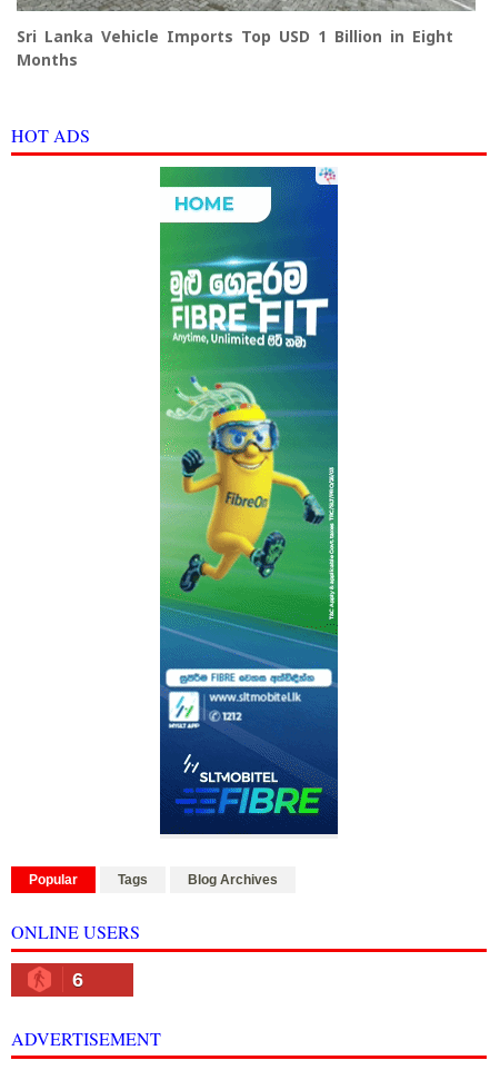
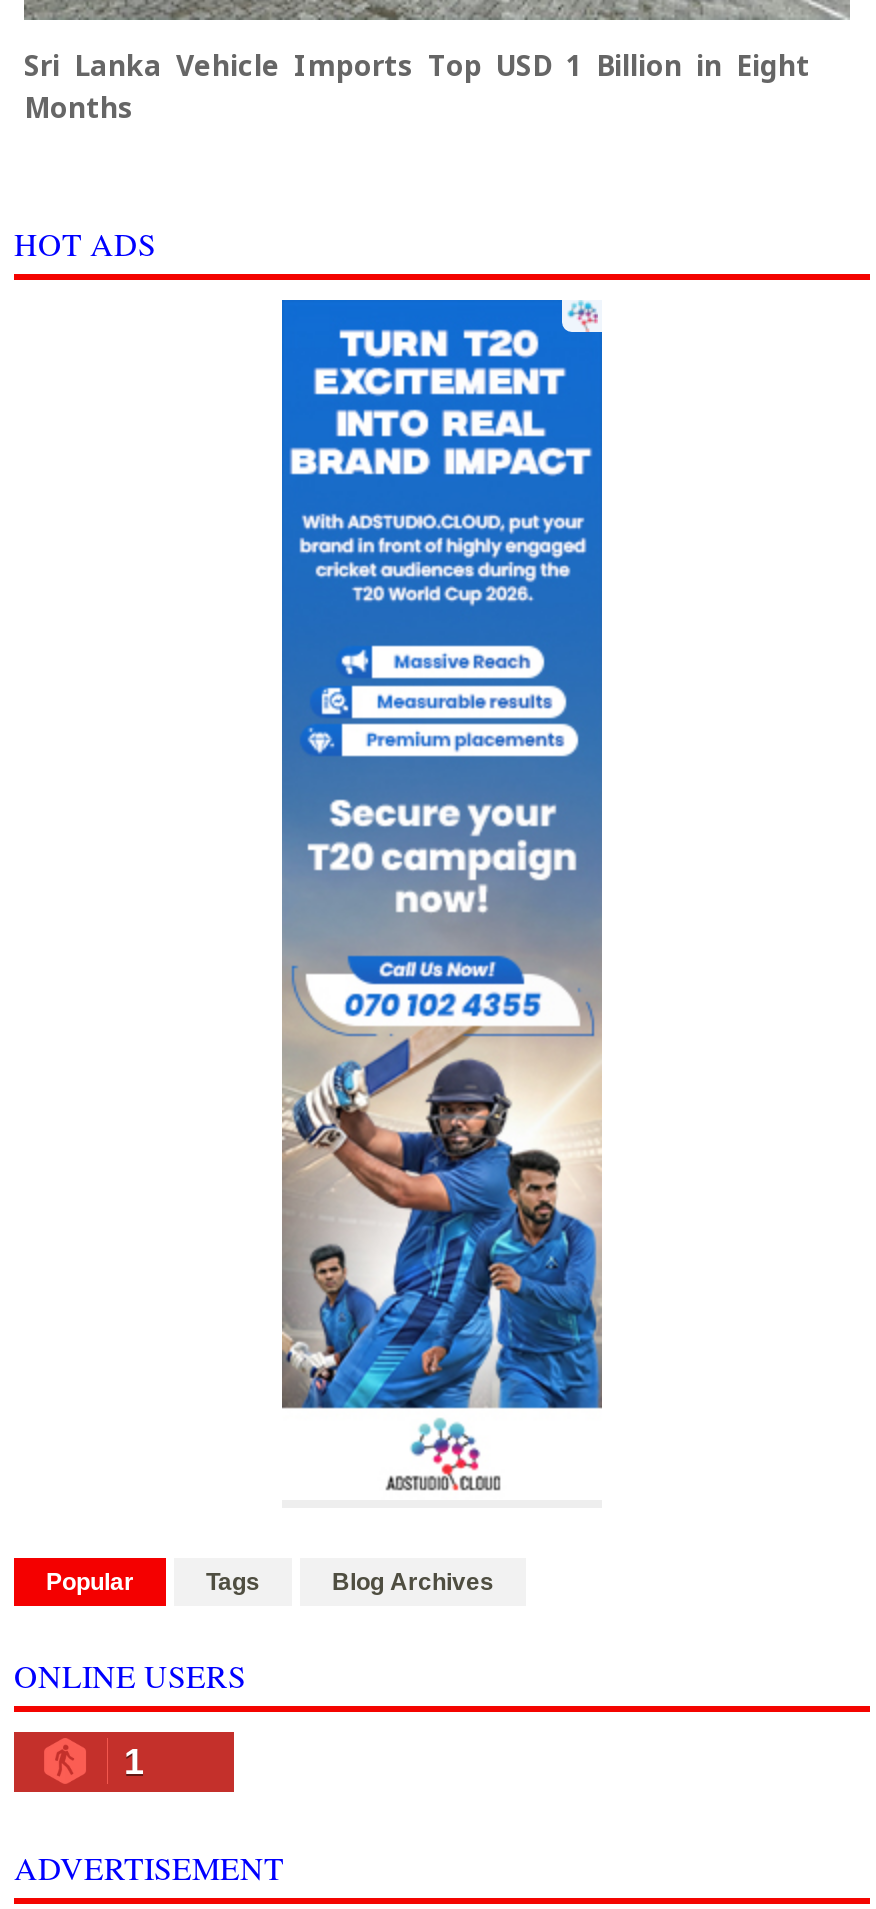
- [image]
+ [image]

- 6
+ 1
